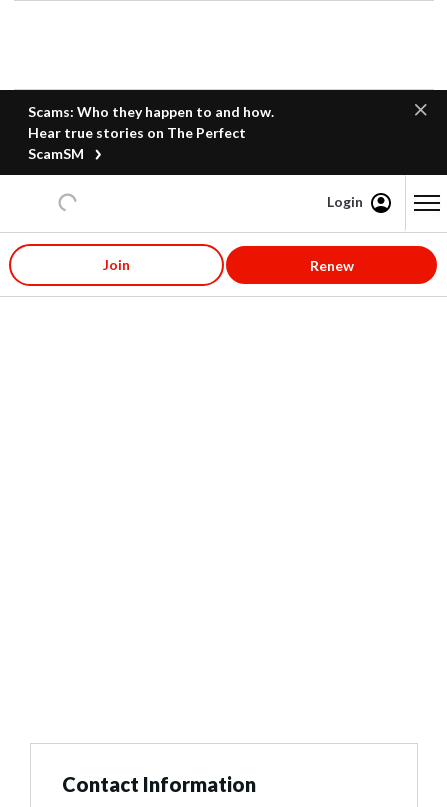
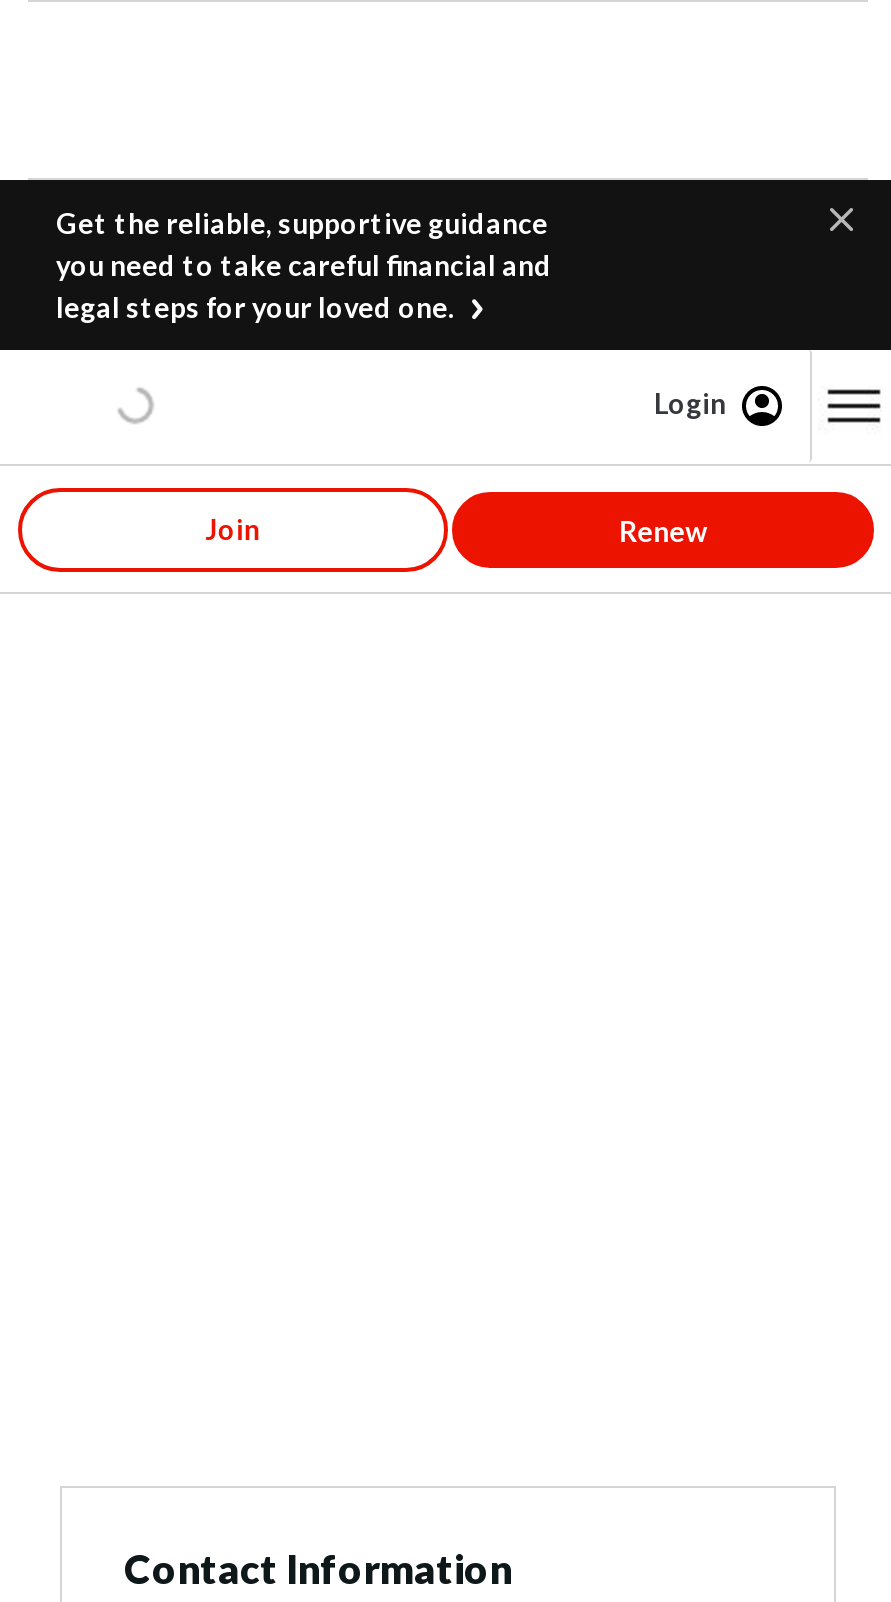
- Scams: Who they happen to and how.
- Hear true stories on The Perfect
- ScamSM
+ Get the reliable, supportive guidance
+ you need to take careful financial and
+ legal steps for your loved one.
